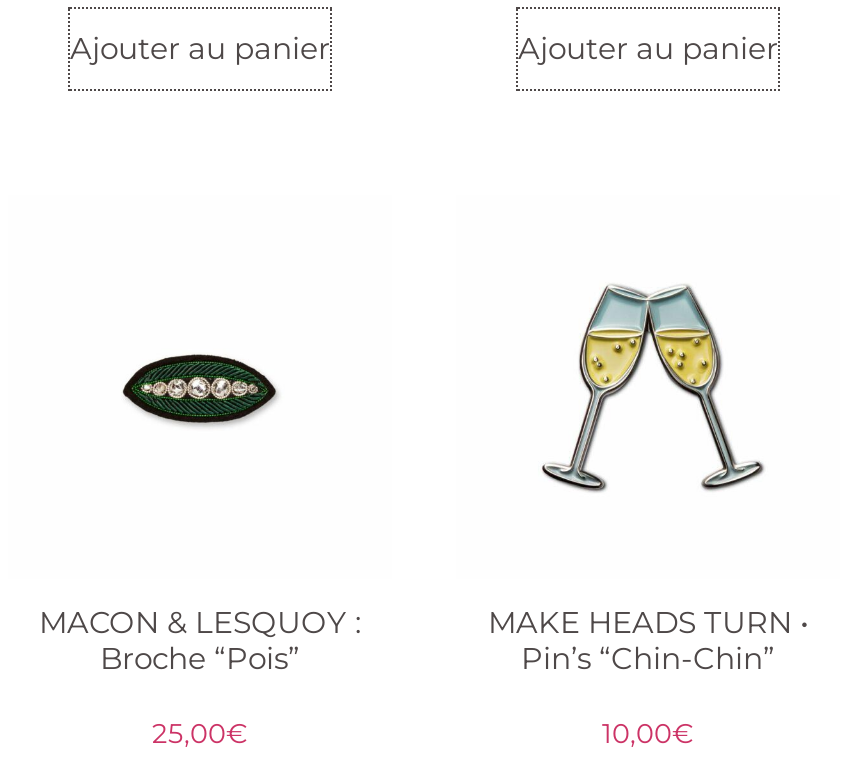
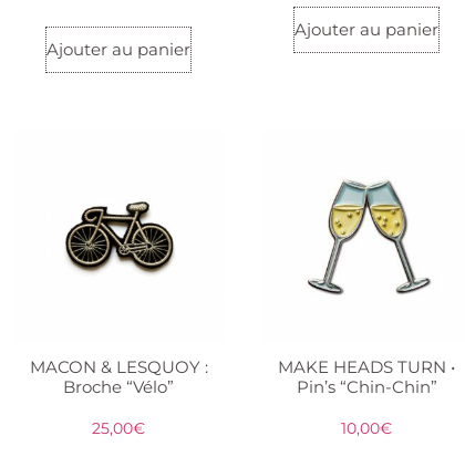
- [image]
+ [image]

- Broche “Pois”
+ Broche “Vélo”
